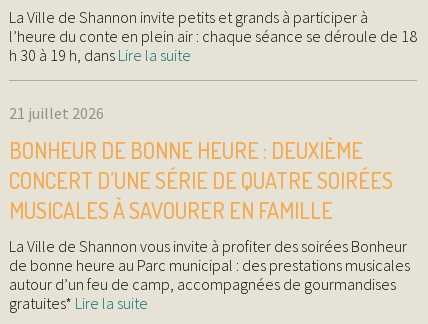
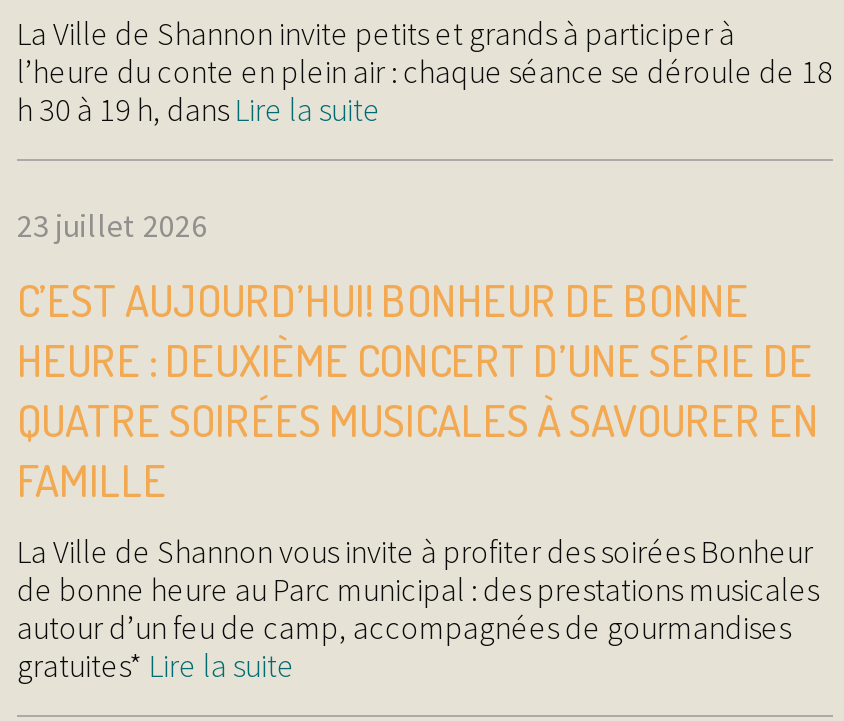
- 21 juillet 2026
+ 23 juillet 2026

- BONHEUR DE BONNE HEURE : DEUXIÈME
- CONCERT D’UNE SÉRIE DE QUATRE SOIRÉES
- MUSICALES À SAVOURER EN FAMILLE
+ C’EST AUJOURD’HUI! BONHEUR DE BONNE
+ HEURE : DEUXIÈME CONCERT D’UNE SÉRIE DE
+ QUATRE SOIRÉES MUSICALES À SAVOURER EN
+ FAMILLE
